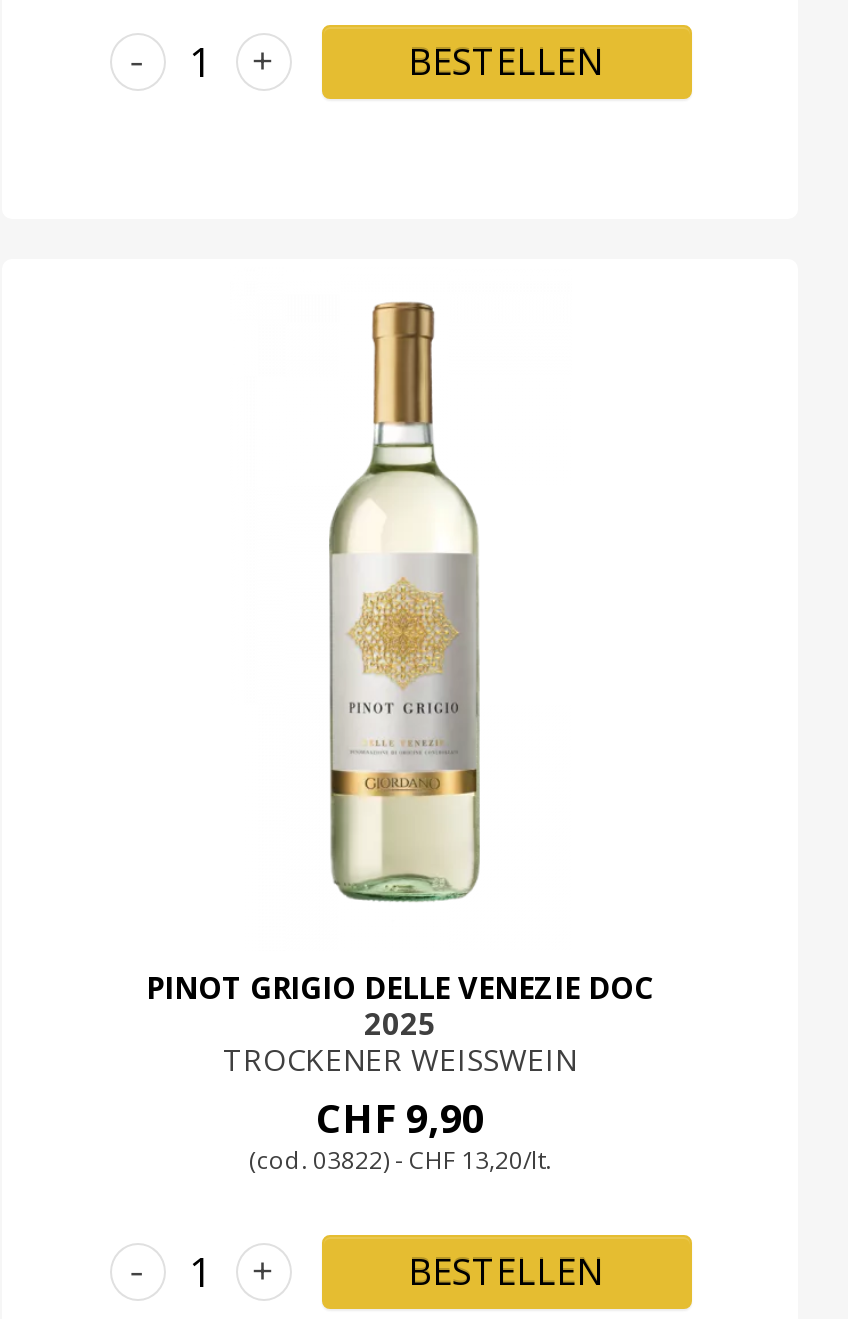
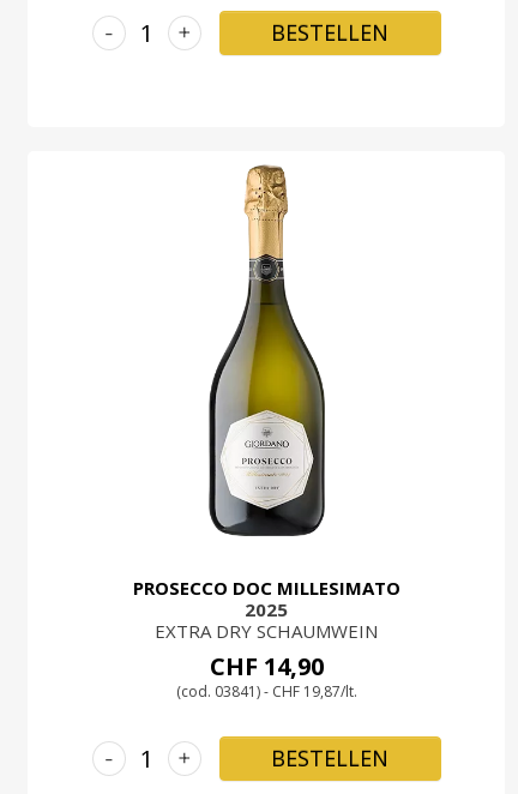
- [image]
- PINOT GRIGIO DELLE VENEZIE DOC
+ [image]
+ PROSECCO DOC MILLESIMATO

- TROCKENER WEISSWEIN
- CHF 9,90
- (cod. 03822) - CHF 13,20/lt.
+ EXTRA DRY SCHAUMWEIN
+ CHF 14,90
+ (cod. 03841) - CHF 19,87/lt.
